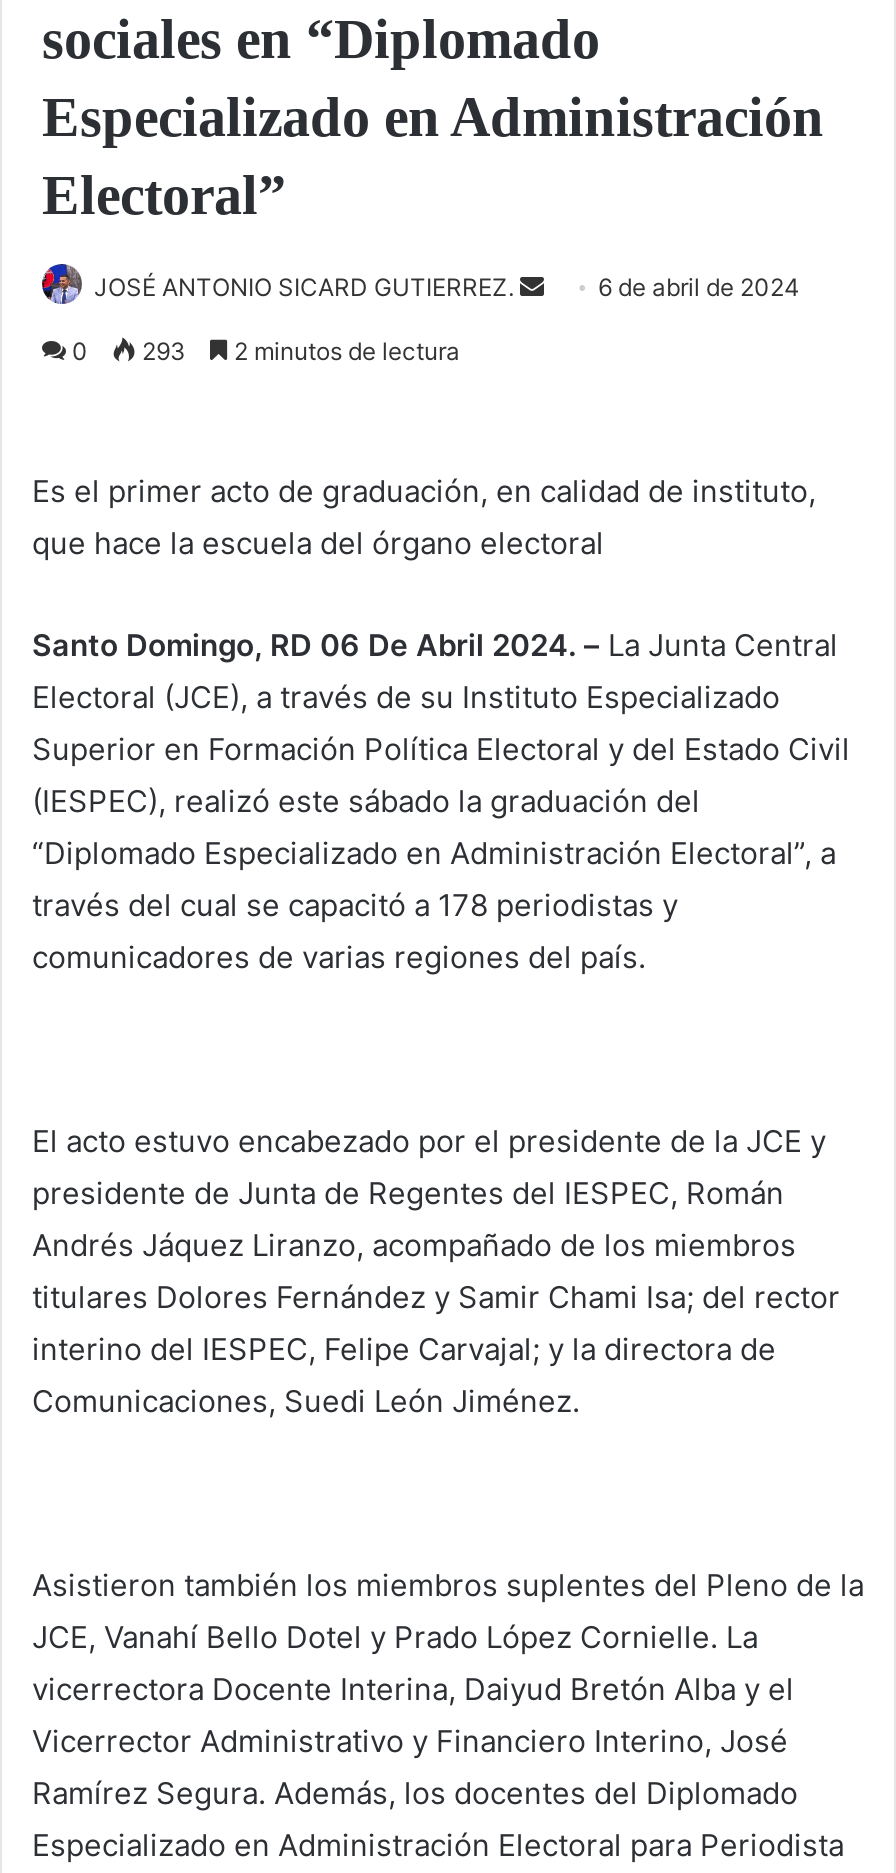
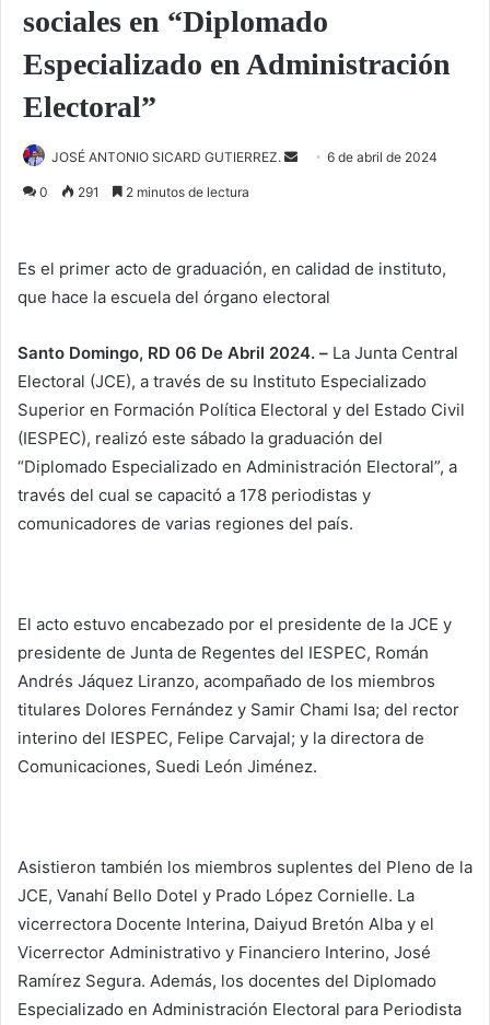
- 0 293 2 minutos de lectura
+ 0 291 2 minutos de lectura
